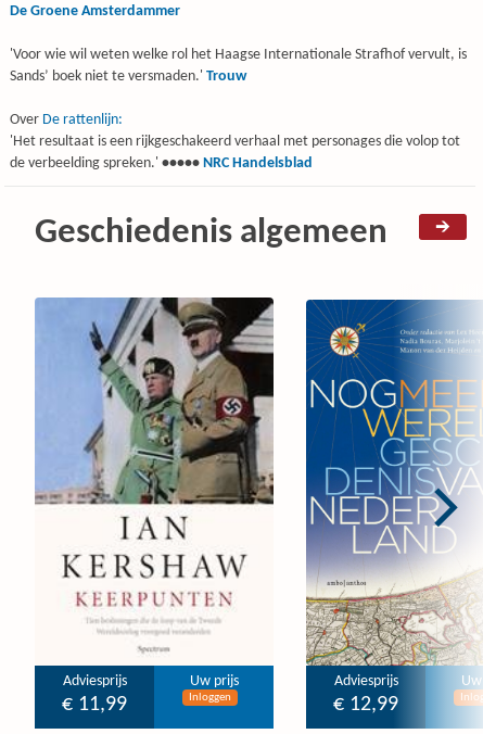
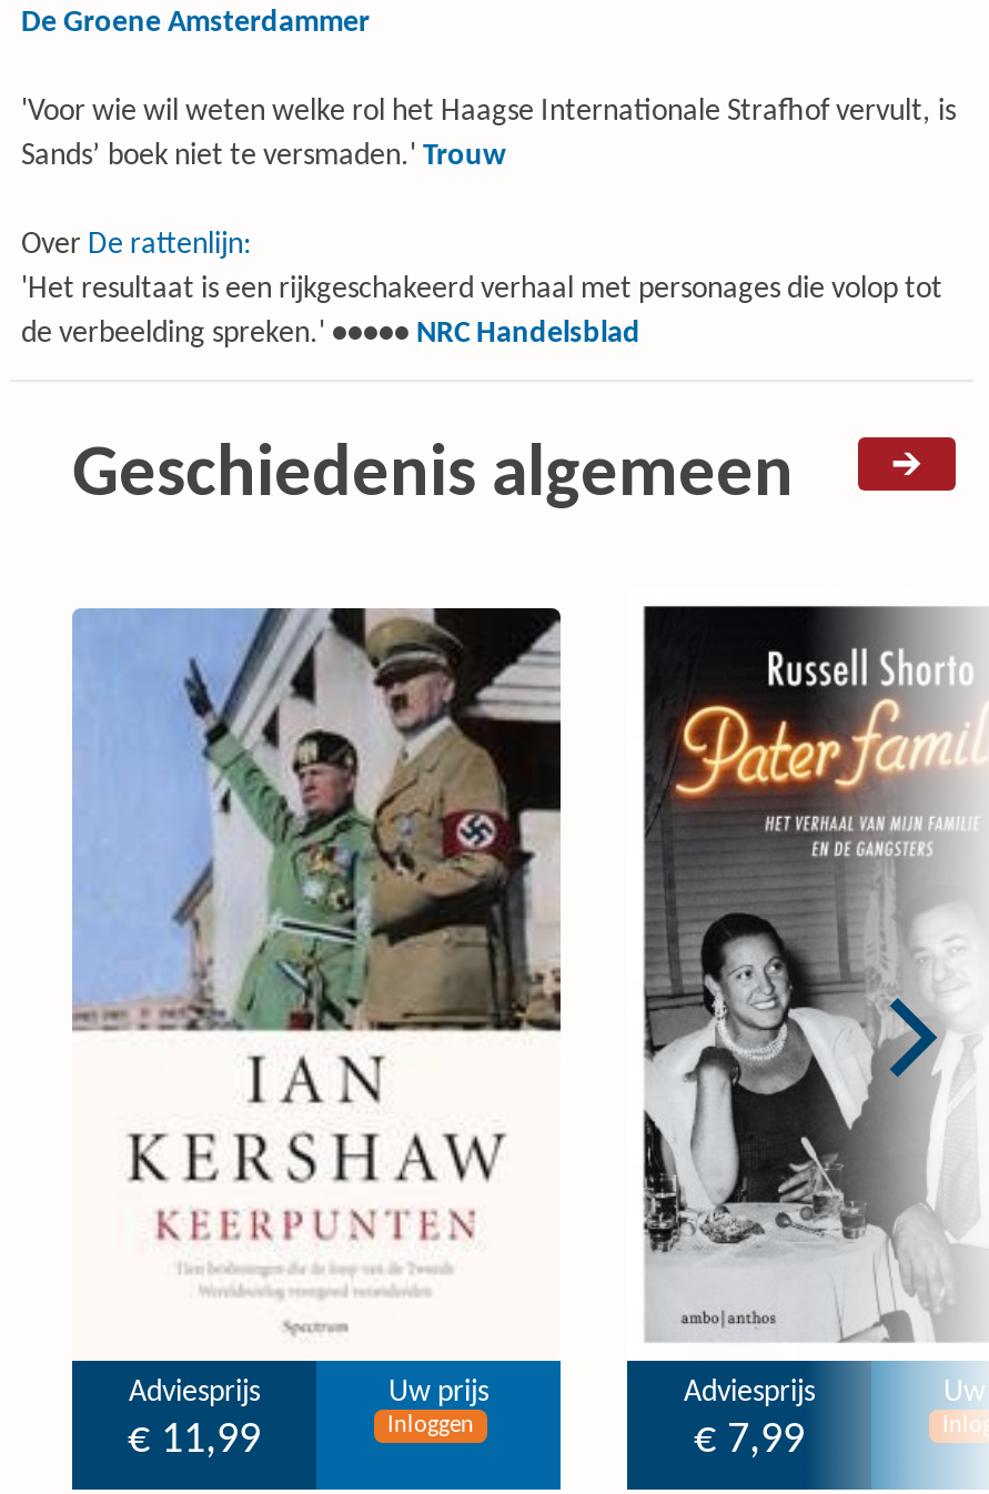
- [image]
- € 12,99
+ [image]
+ € 7,99
